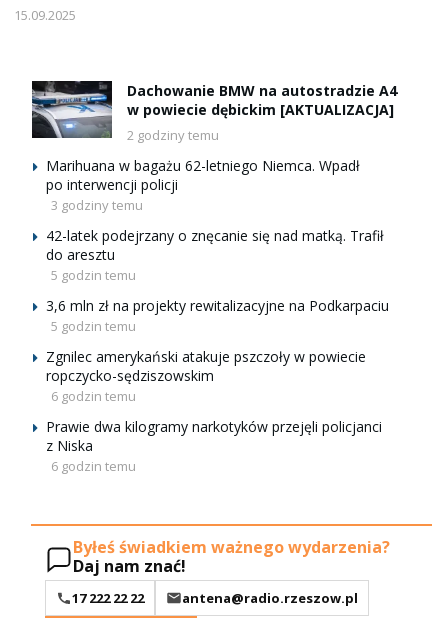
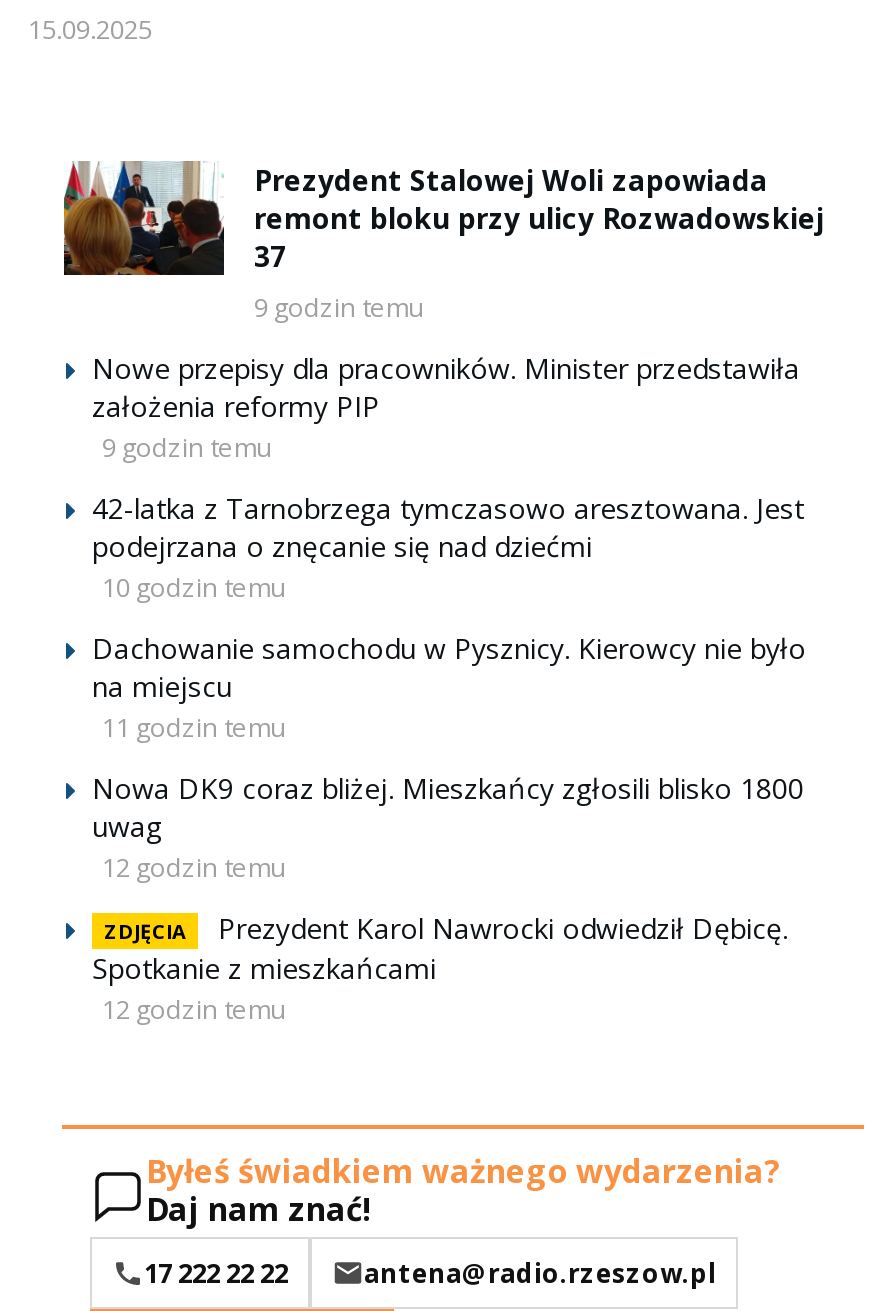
- [image]
- Dachowanie BMW na autostradzie A4
- w powiecie dębickim [AKTUALIZACJA]
- 2 godziny temu
+ [image]
+ Prezydent Stalowej Woli zapowiada
+ remont bloku przy ulicy Rozwadowskiej
+ 37
+ 9 godzin temu

- Marihuana w bagażu 62-letniego Niemca. Wpadł
- po interwencji policji
- 3 godziny temu
+ Nowe przepisy dla pracowników. Minister przedstawiła
+ założenia reformy PIP
+ 9 godzin temu

- 42-latek podejrzany o znęcanie się nad matką. Trafił
- do aresztu
- 5 godzin temu
+ 42-latka z Tarnobrzega tymczasowo aresztowana. Jest
+ podejrzana o znęcanie się nad dziećmi
+ 10 godzin temu

- 3,6 mln zł na projekty rewitalizacyjne na Podkarpaciu
- 5 godzin temu
+ Dachowanie samochodu w Pysznicy. Kierowcy nie było
+ na miejscu
+ 11 godzin temu

- Zgnilec amerykański atakuje pszczoły w powiecie
- ropczycko-sędziszowskim
- 6 godzin temu
+ Nowa DK9 coraz bliżej. Mieszkańcy zgłosili blisko 1800
+ uwag
+ 12 godzin temu

- Prawie dwa kilogramy narkotyków przejęli policjanci
- z Niska
- 6 godzin temu
+ ZDJĘCIA
+ Prezydent Karol Nawrocki odwiedził Dębicę.
+ Spotkanie z mieszkańcami
+ 12 godzin temu
